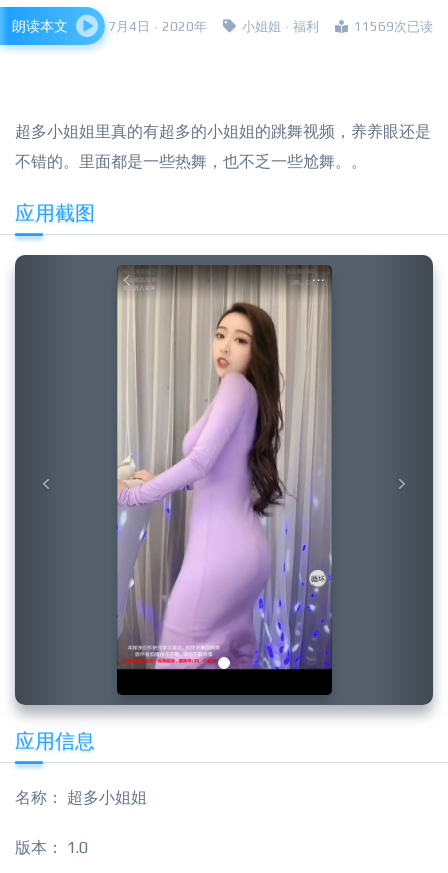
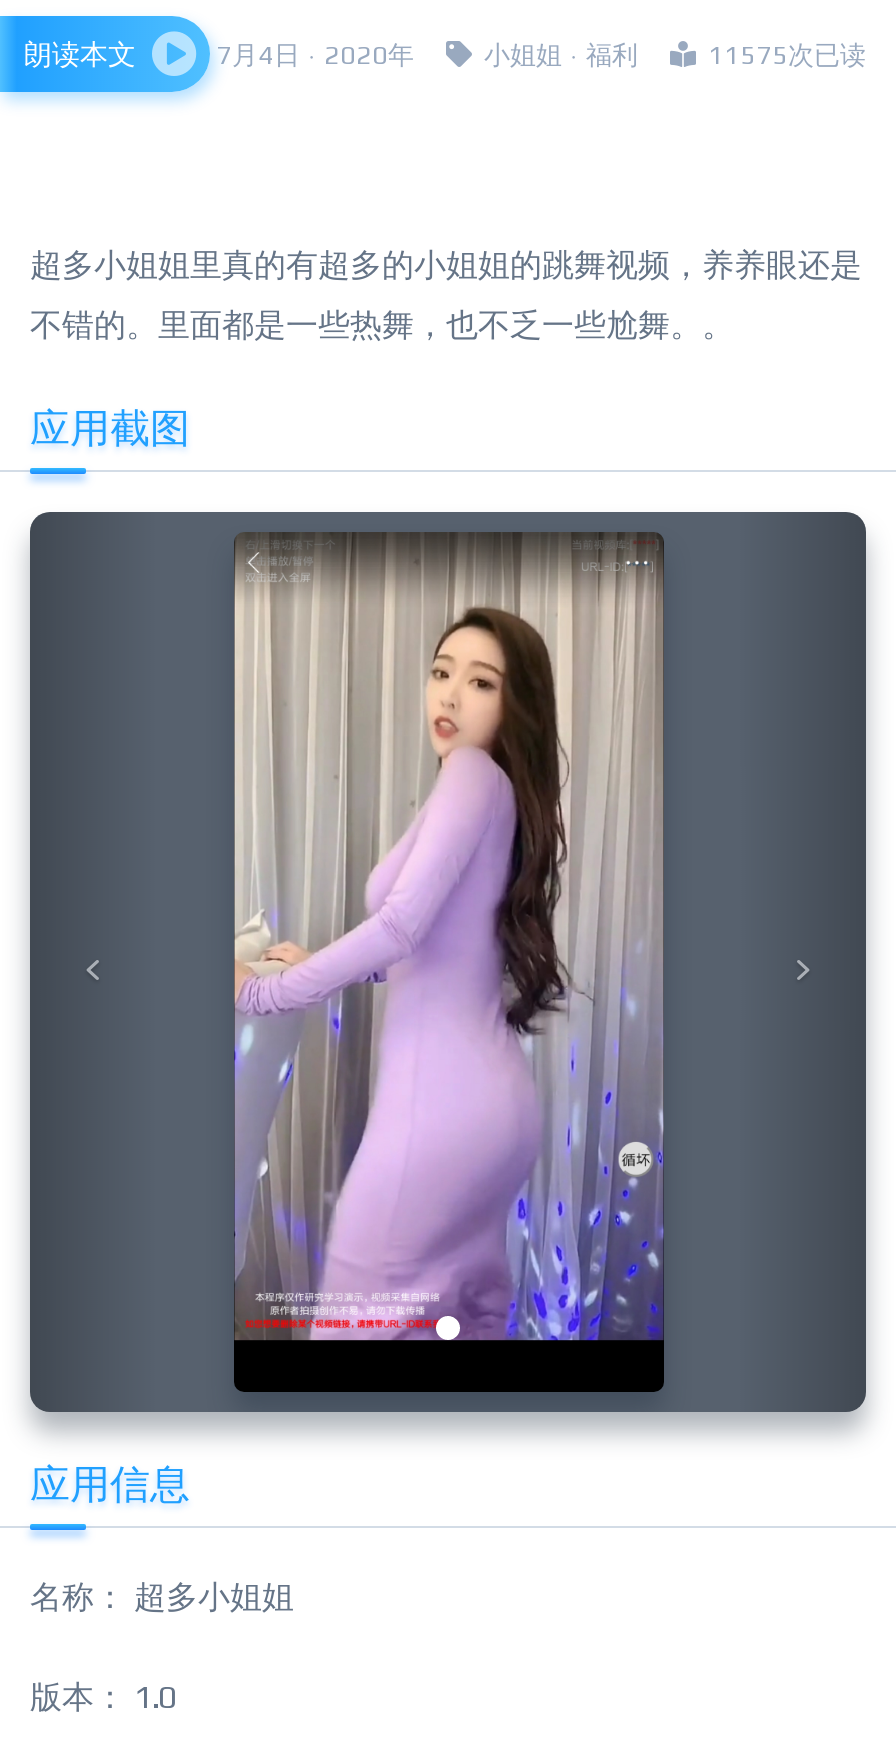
- 11569次已读
+ 11575次已读
